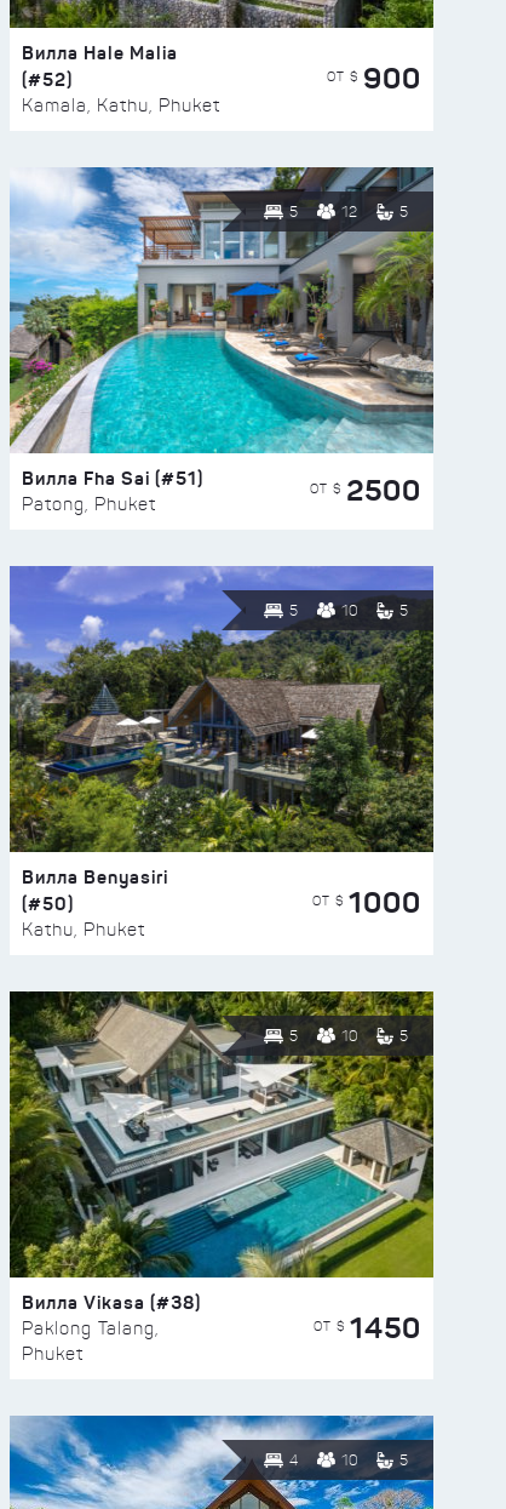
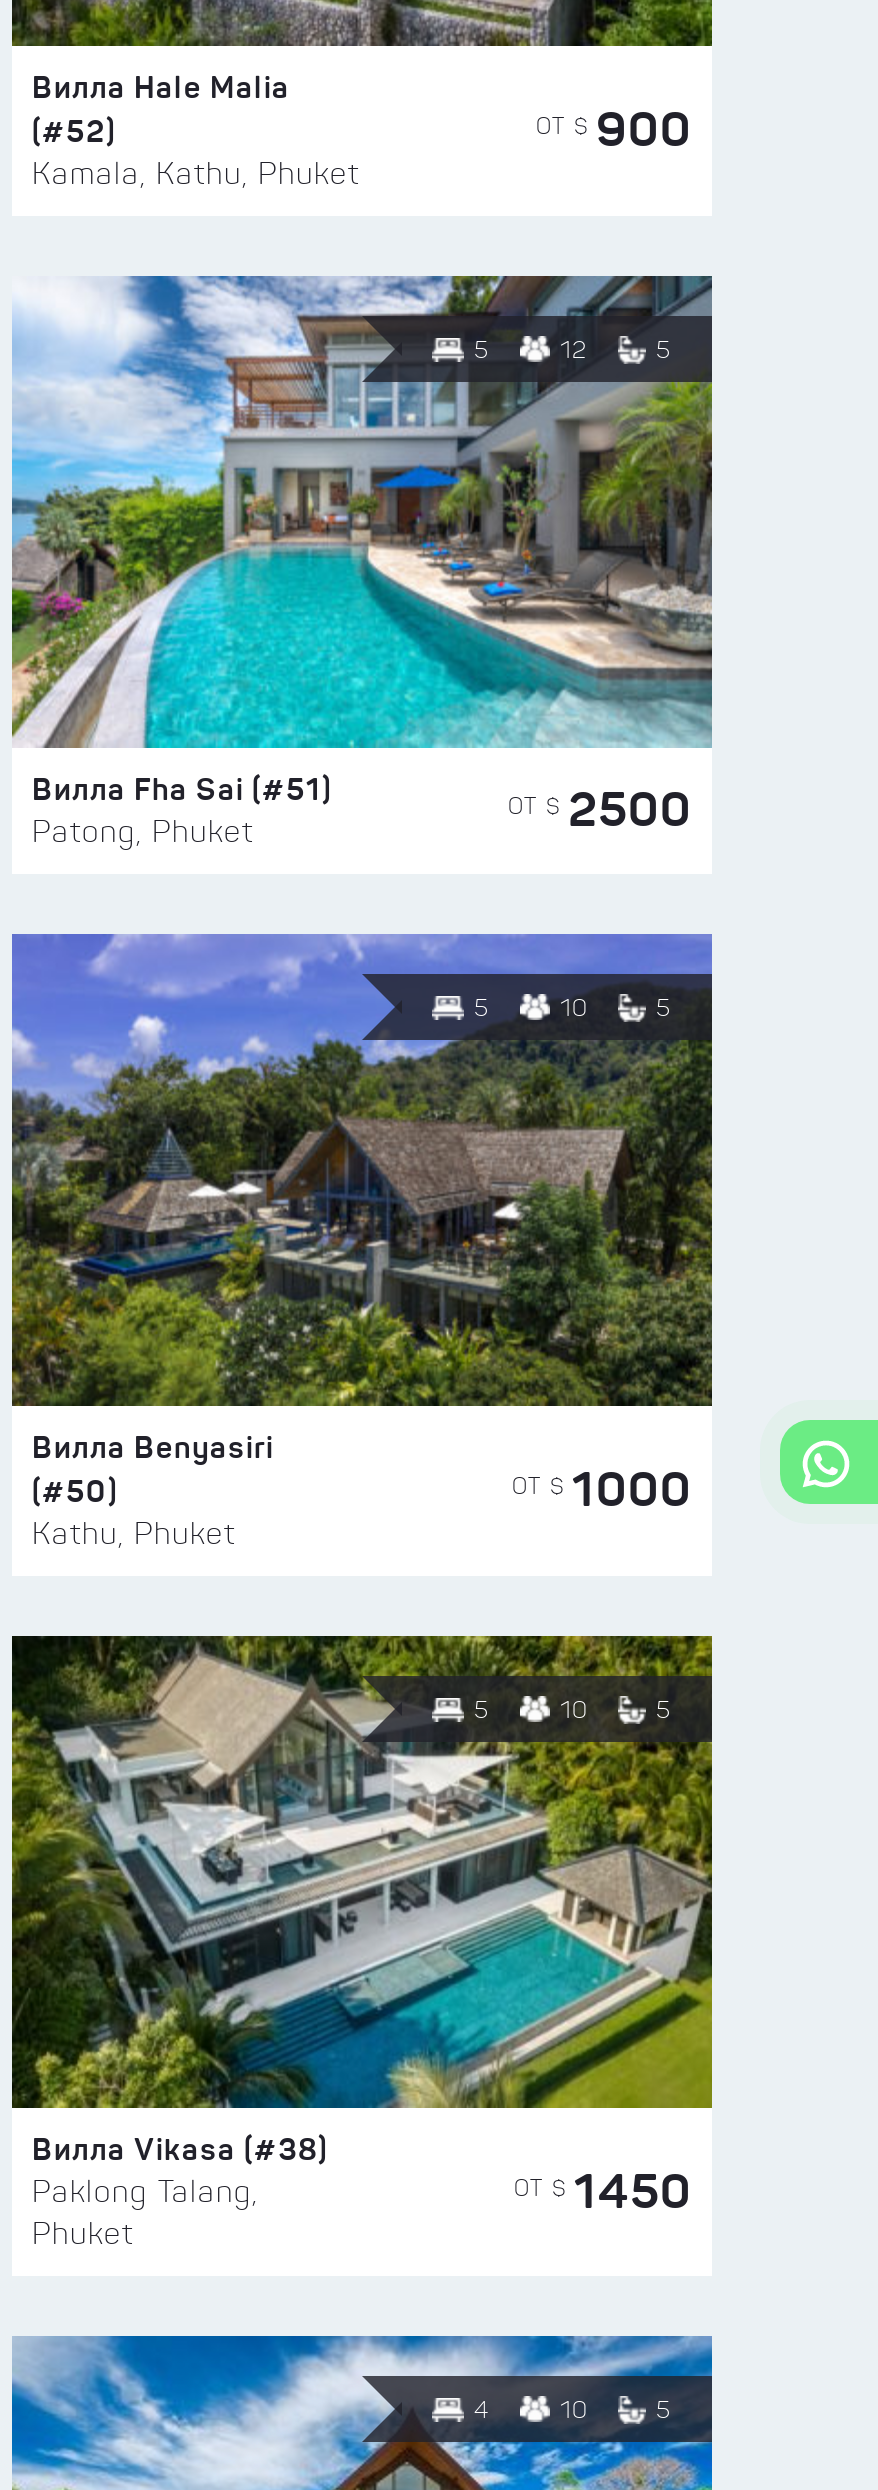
+ [image]
